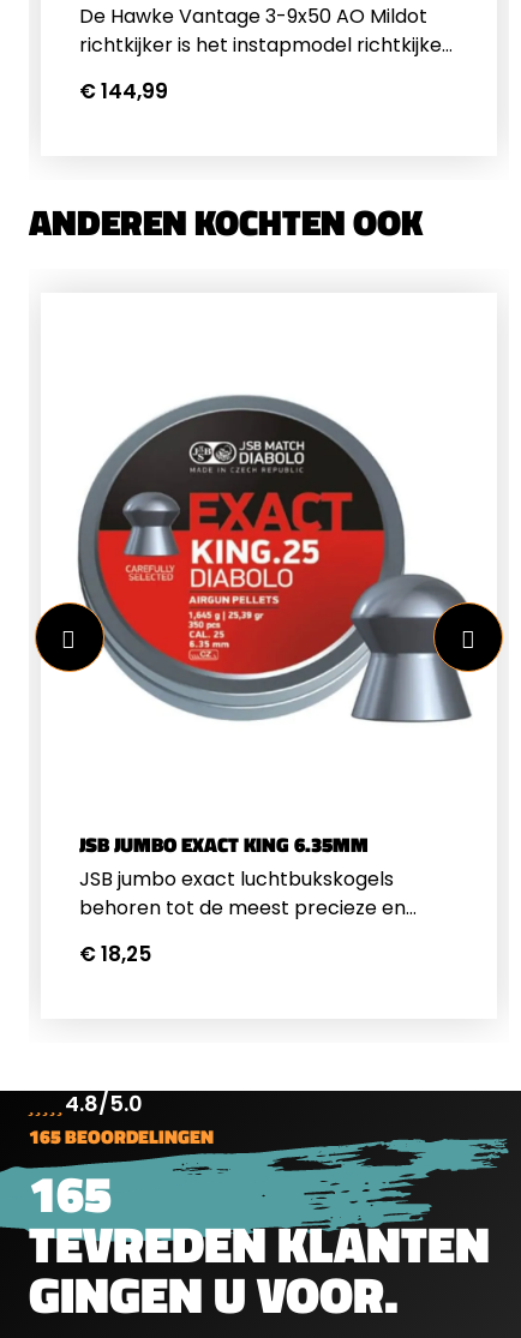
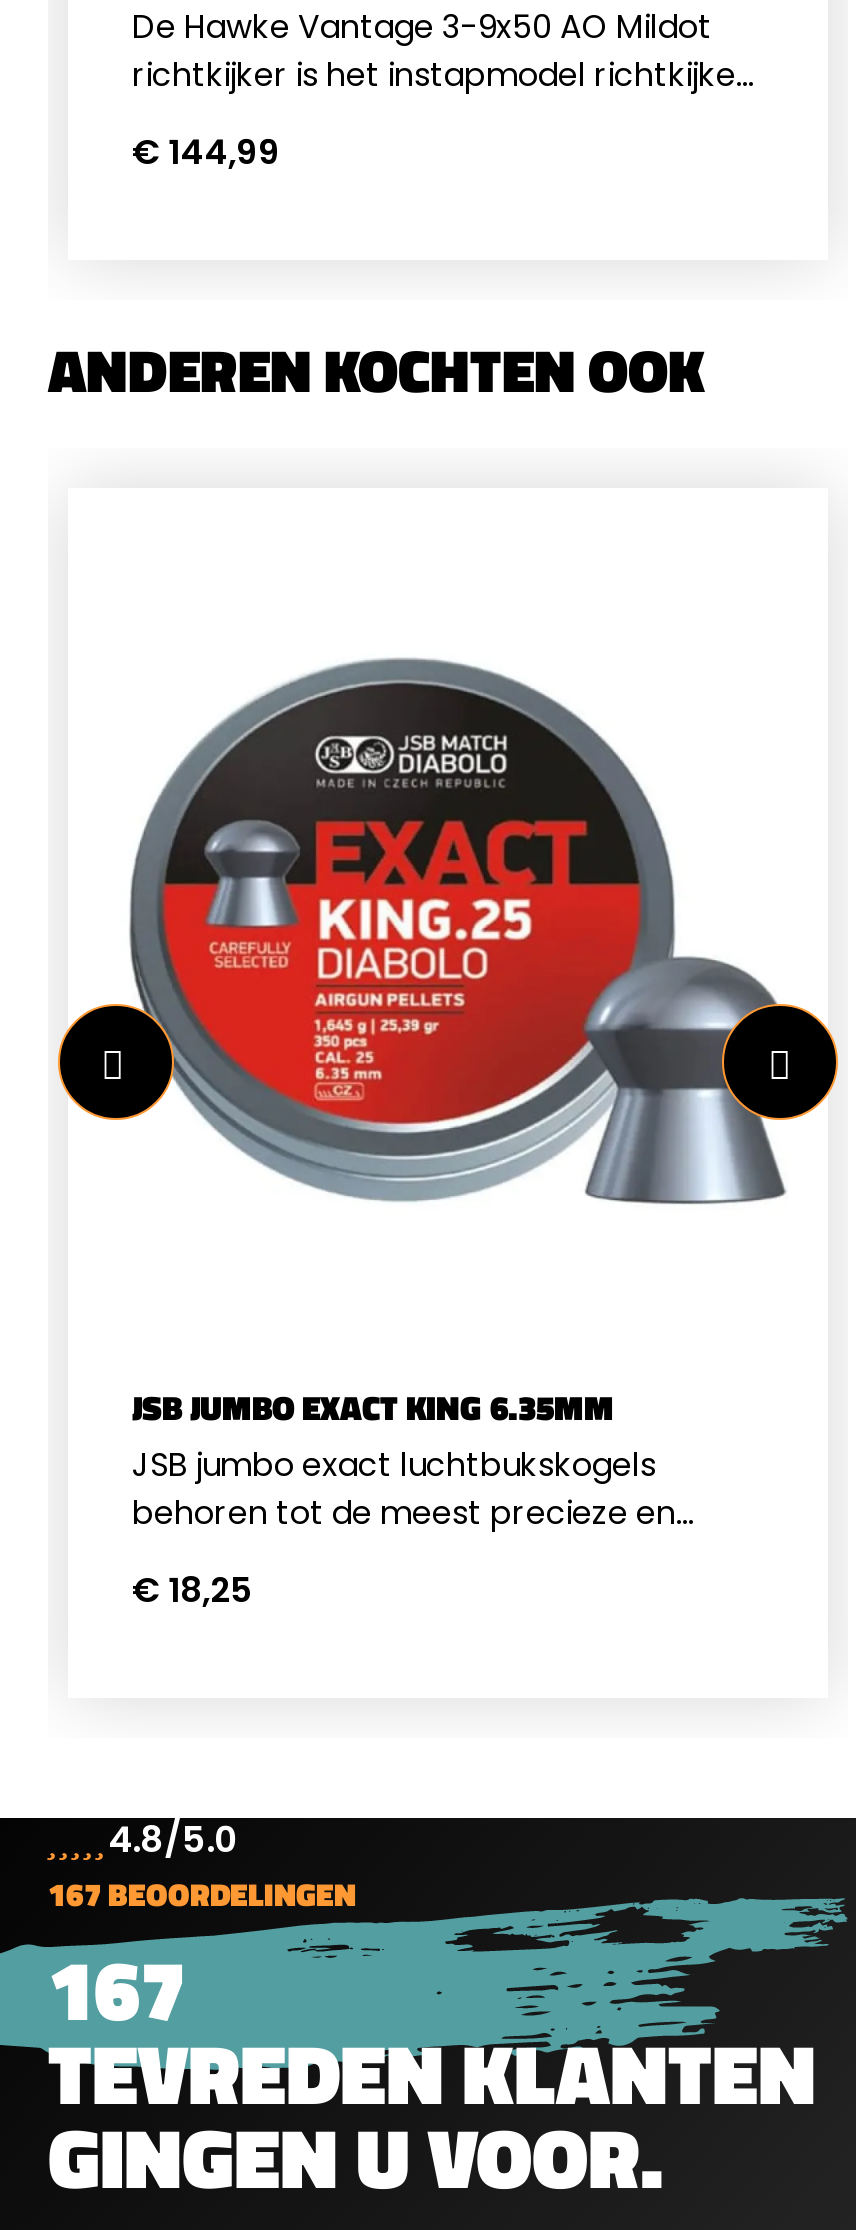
- 165 BEOORDELINGEN
+ 167 BEOORDELINGEN

- 165
+ 167
